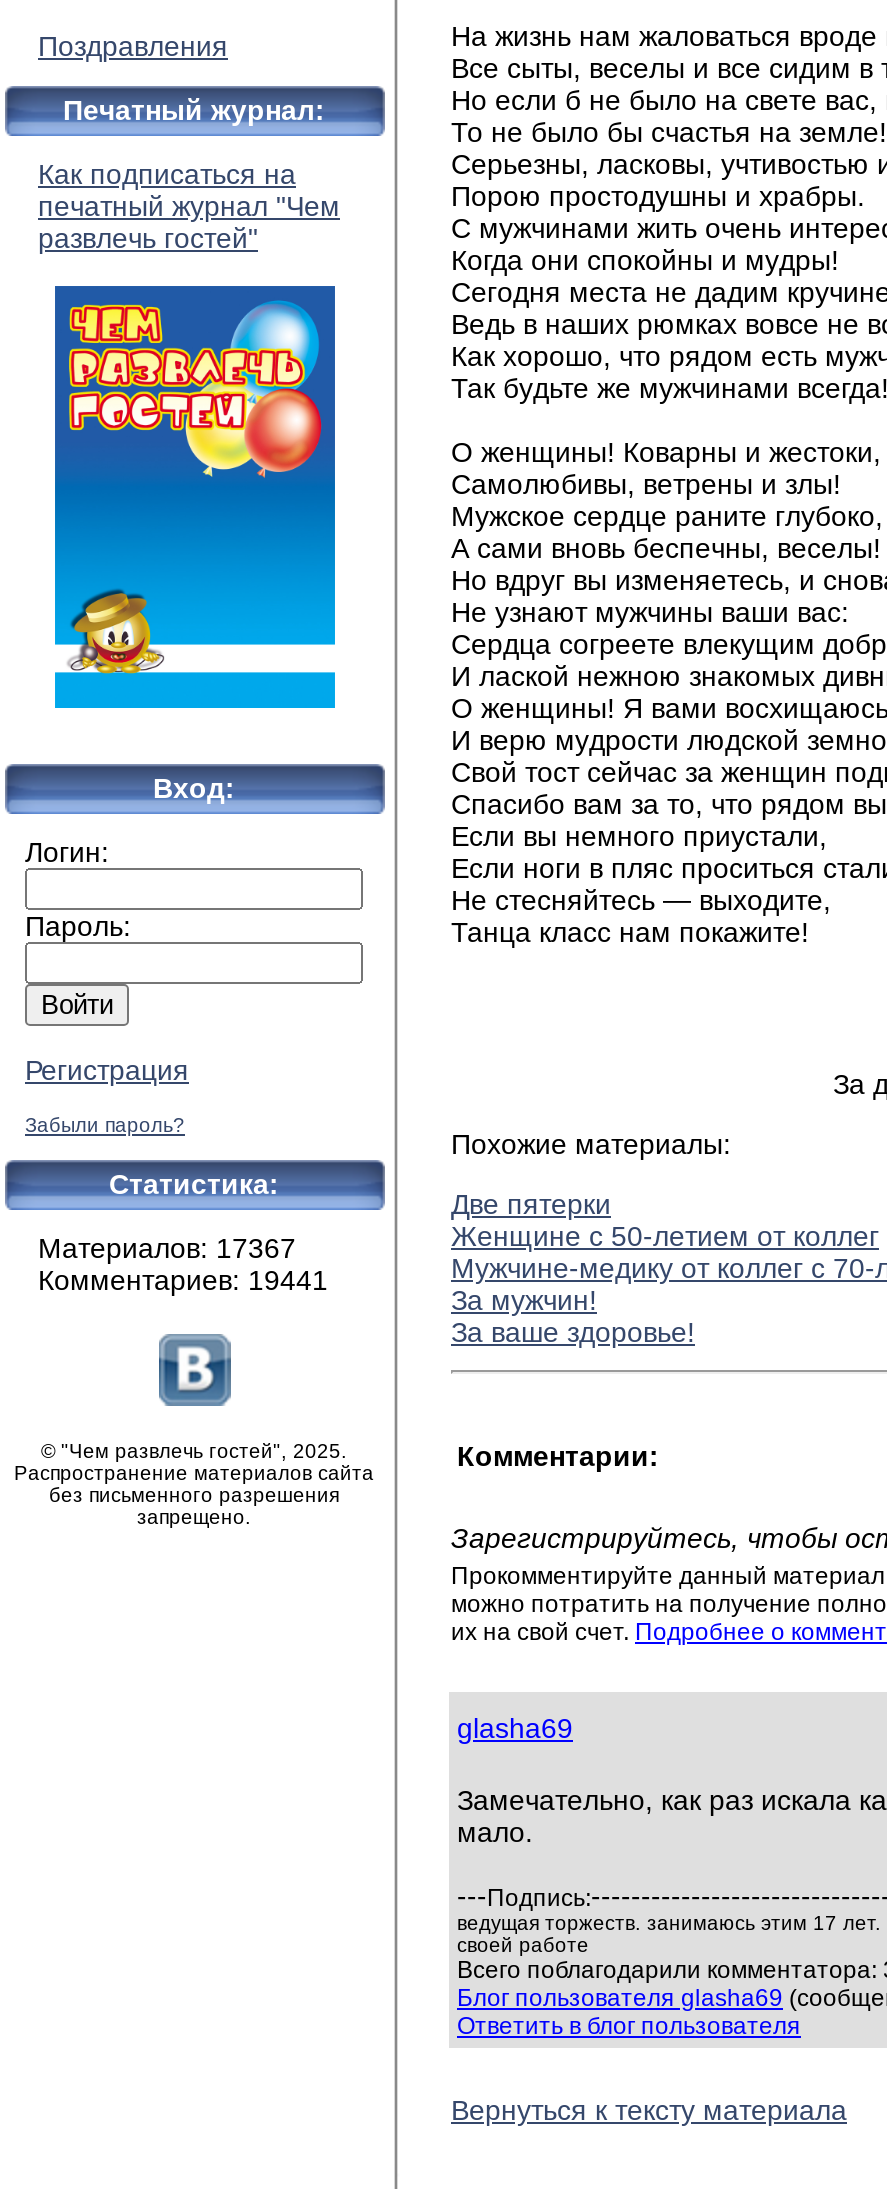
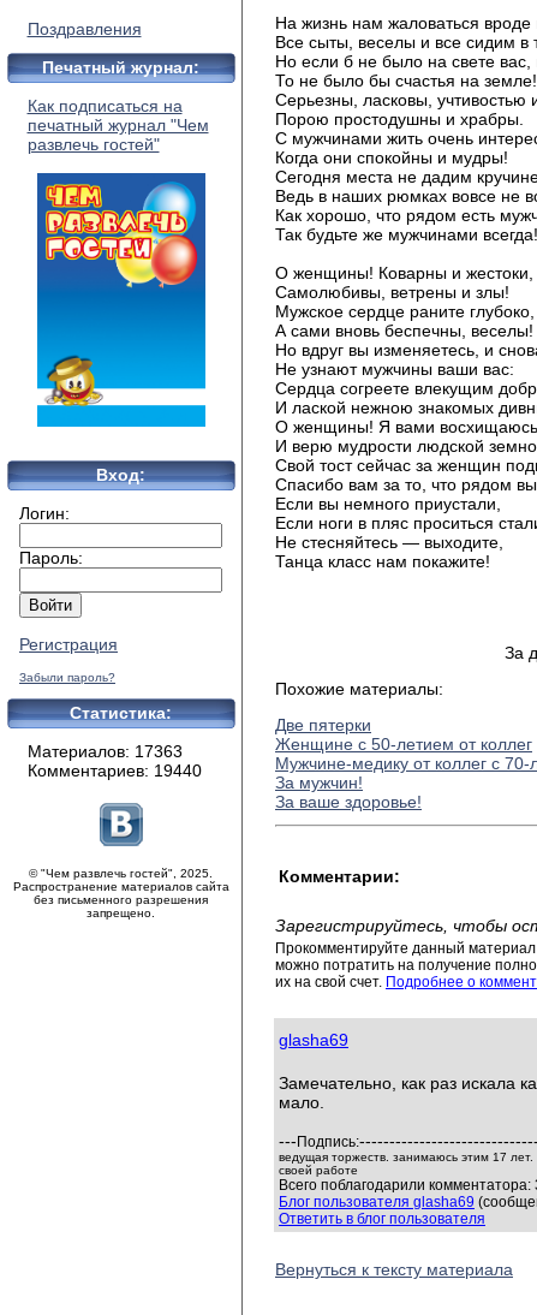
- Материалов: 17367
+ Материалов: 17363

- Комментариев: 19441
+ Комментариев: 19440
